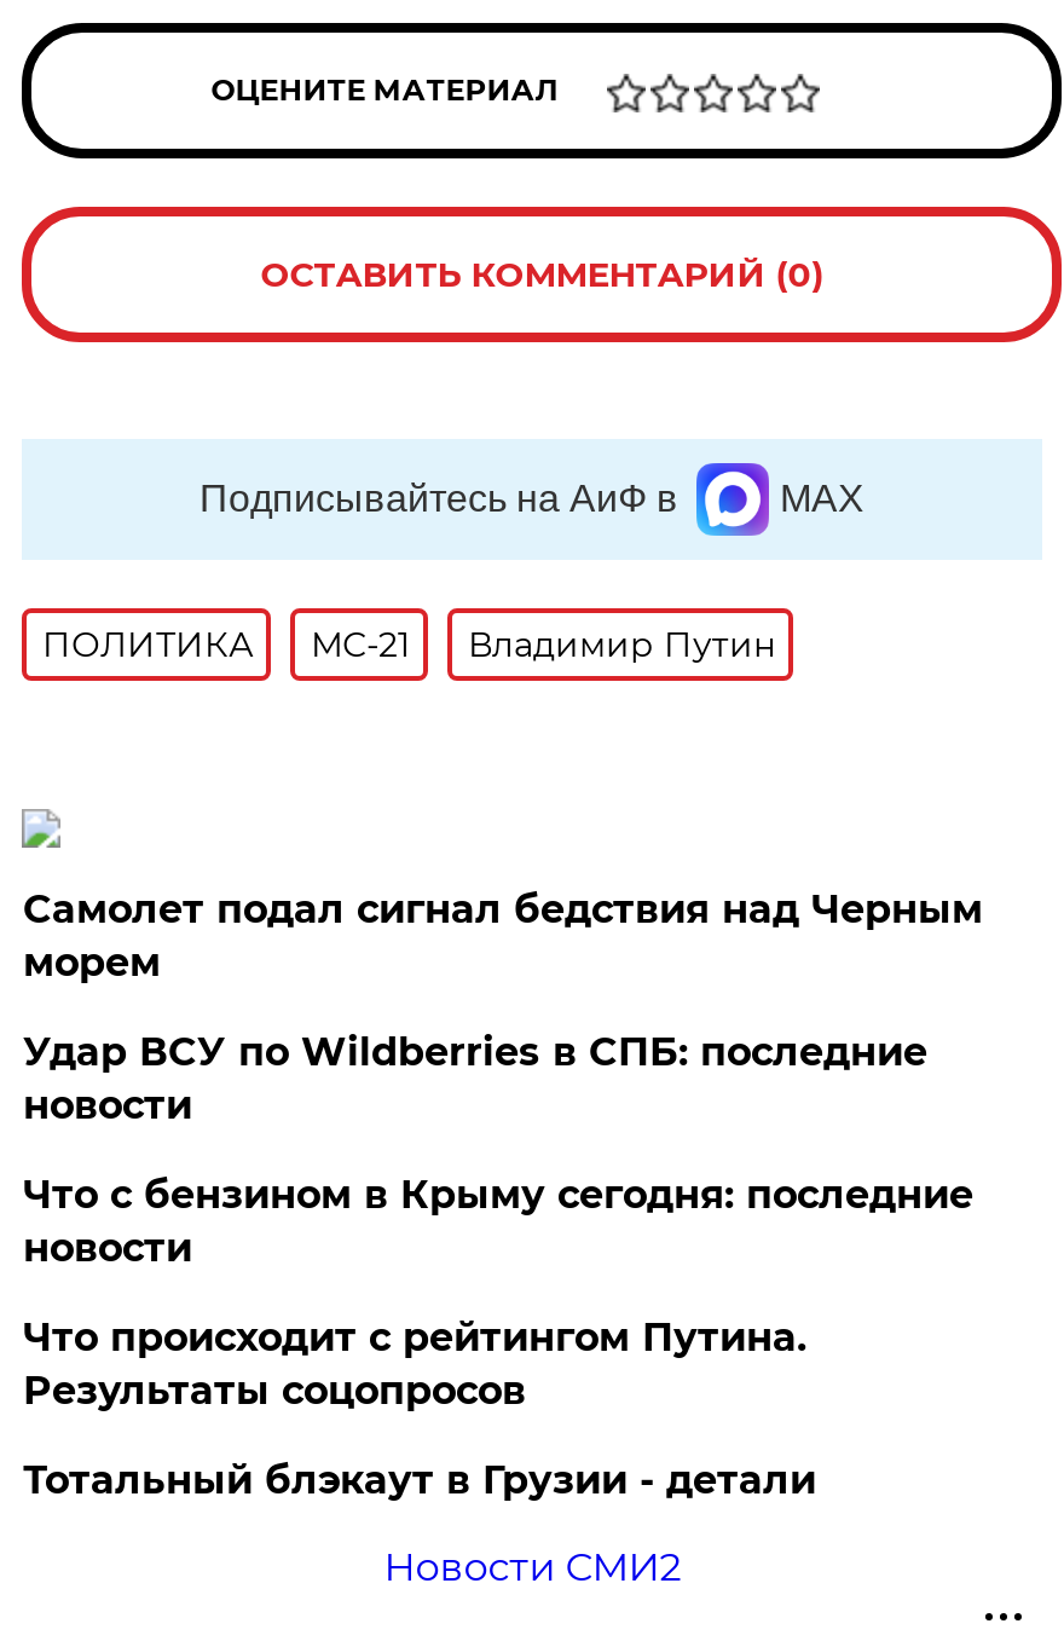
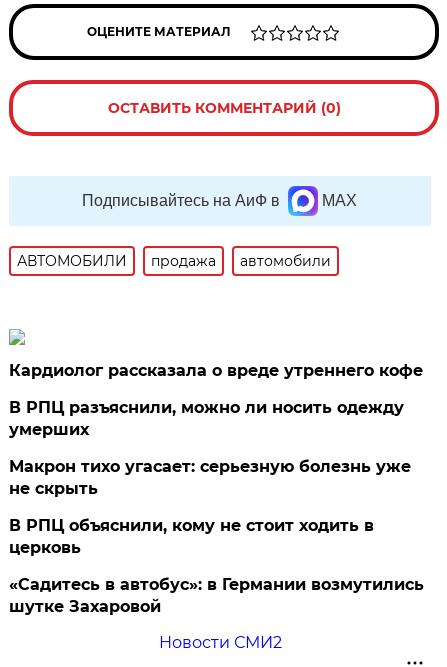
- ПОЛИТИКА
- МС-21
- Владимир Путин
+ АВТОМОБИЛИ
+ продажа
+ автомобили

- Самолет подал сигнал бедствия над Черным
- морем
+ Кардиолог рассказала о вреде утреннего кофе

- Удар ВСУ по Wildberries в СПБ: последние
- новости
+ В РПЦ разъяснили, можно ли носить одежду
+ умерших

- Что с бензином в Крыму сегодня: последние
- новости
+ Макрон тихо угасает: серьезную болезнь уже
+ не скрыть

- Что происходит с рейтингом Путина.
- Результаты соцопросов
+ В РПЦ объяснили, кому не стоит ходить в
+ церковь

- Тотальный блэкаут в Грузии - детали
+ «Садитесь в автобус»: в Германии возмутились
+ шутке Захаровой
